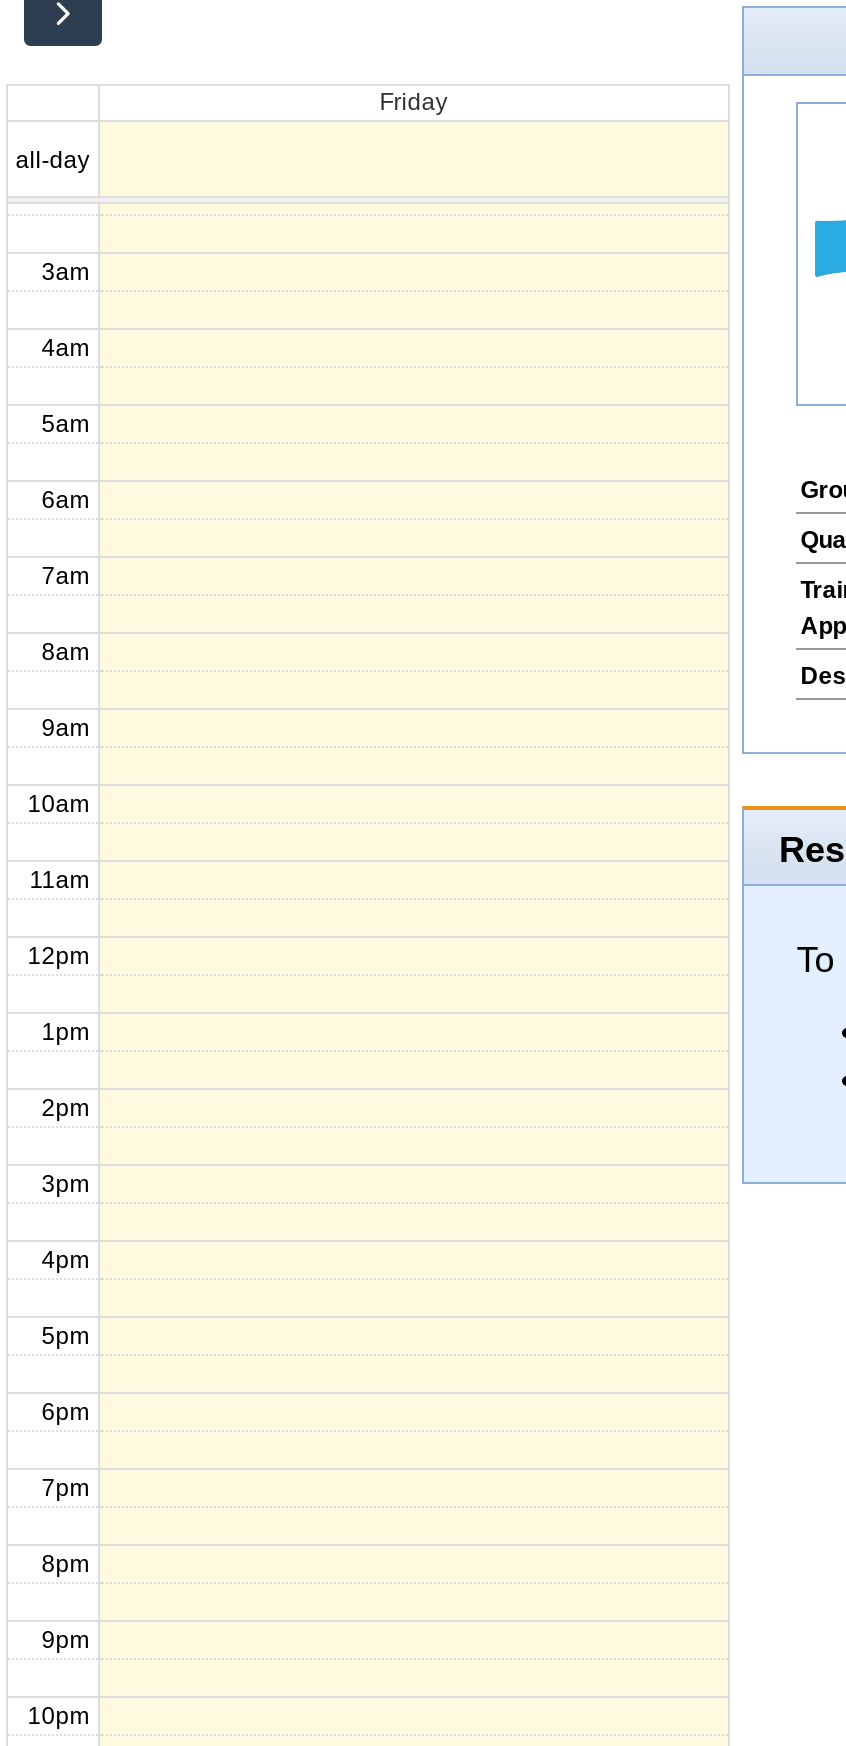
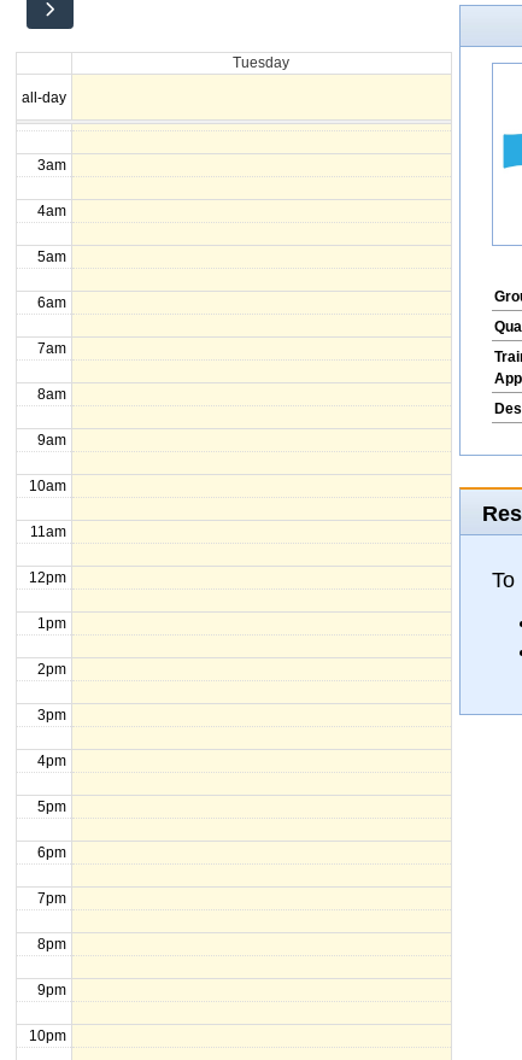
- Friday
+ Tuesday
